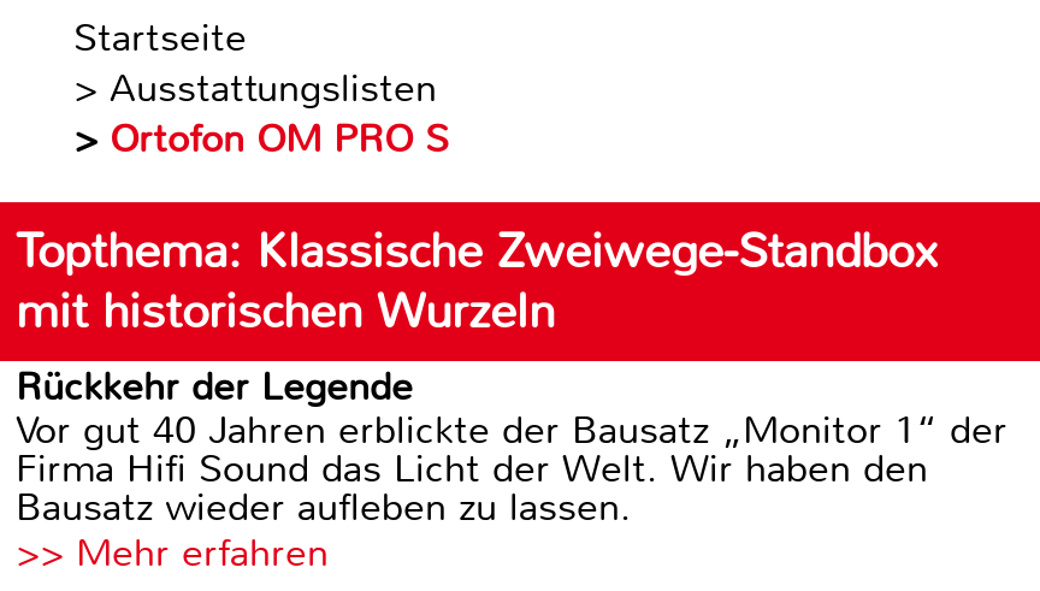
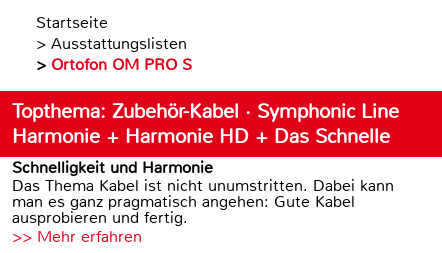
- Topthema: Klassische Zweiwege-Standbox
- mit historischen Wurzeln
- Rückkehr der Legende
- Vor gut 40 Jahren erblickte der Bausatz „Monitor 1“ der
- Firma Hifi Sound das Licht der Welt. Wir haben den
- Bausatz wieder aufleben zu lassen.
+ Topthema: Zubehör-Kabel · Symphonic Line
+ Harmonie + Harmonie HD + Das Schnelle
+ Schnelligkeit und Harmonie
+ Das Thema Kabel ist nicht unumstritten. Dabei kann
+ man es ganz pragmatisch angehen: Gute Kabel
+ ausprobieren und fertig.
